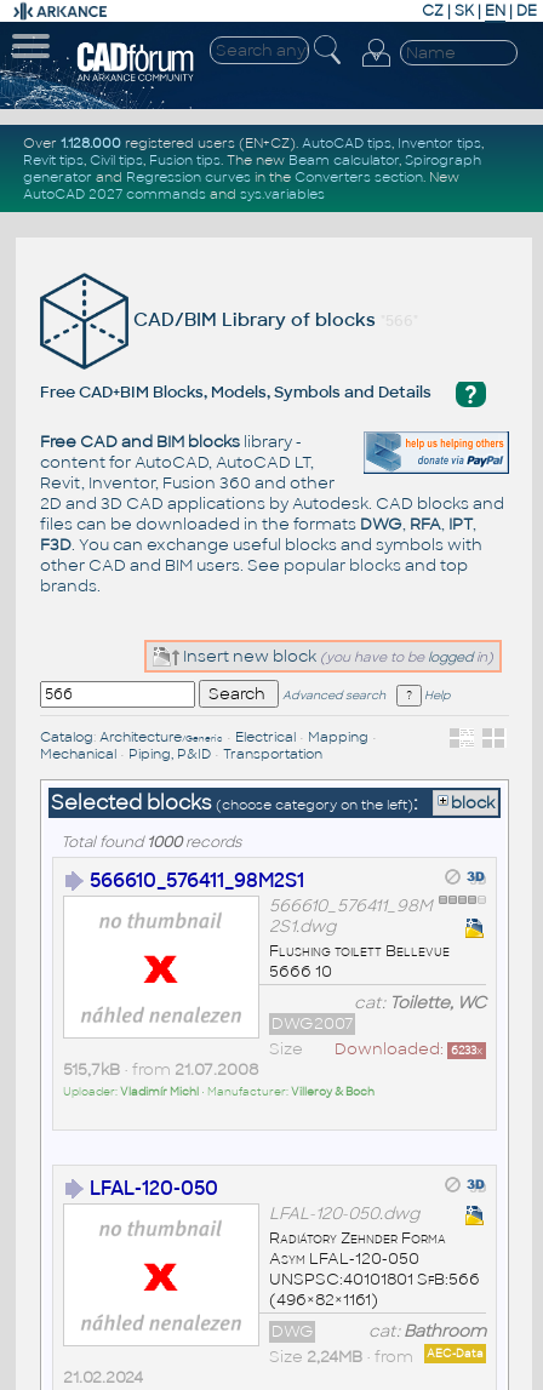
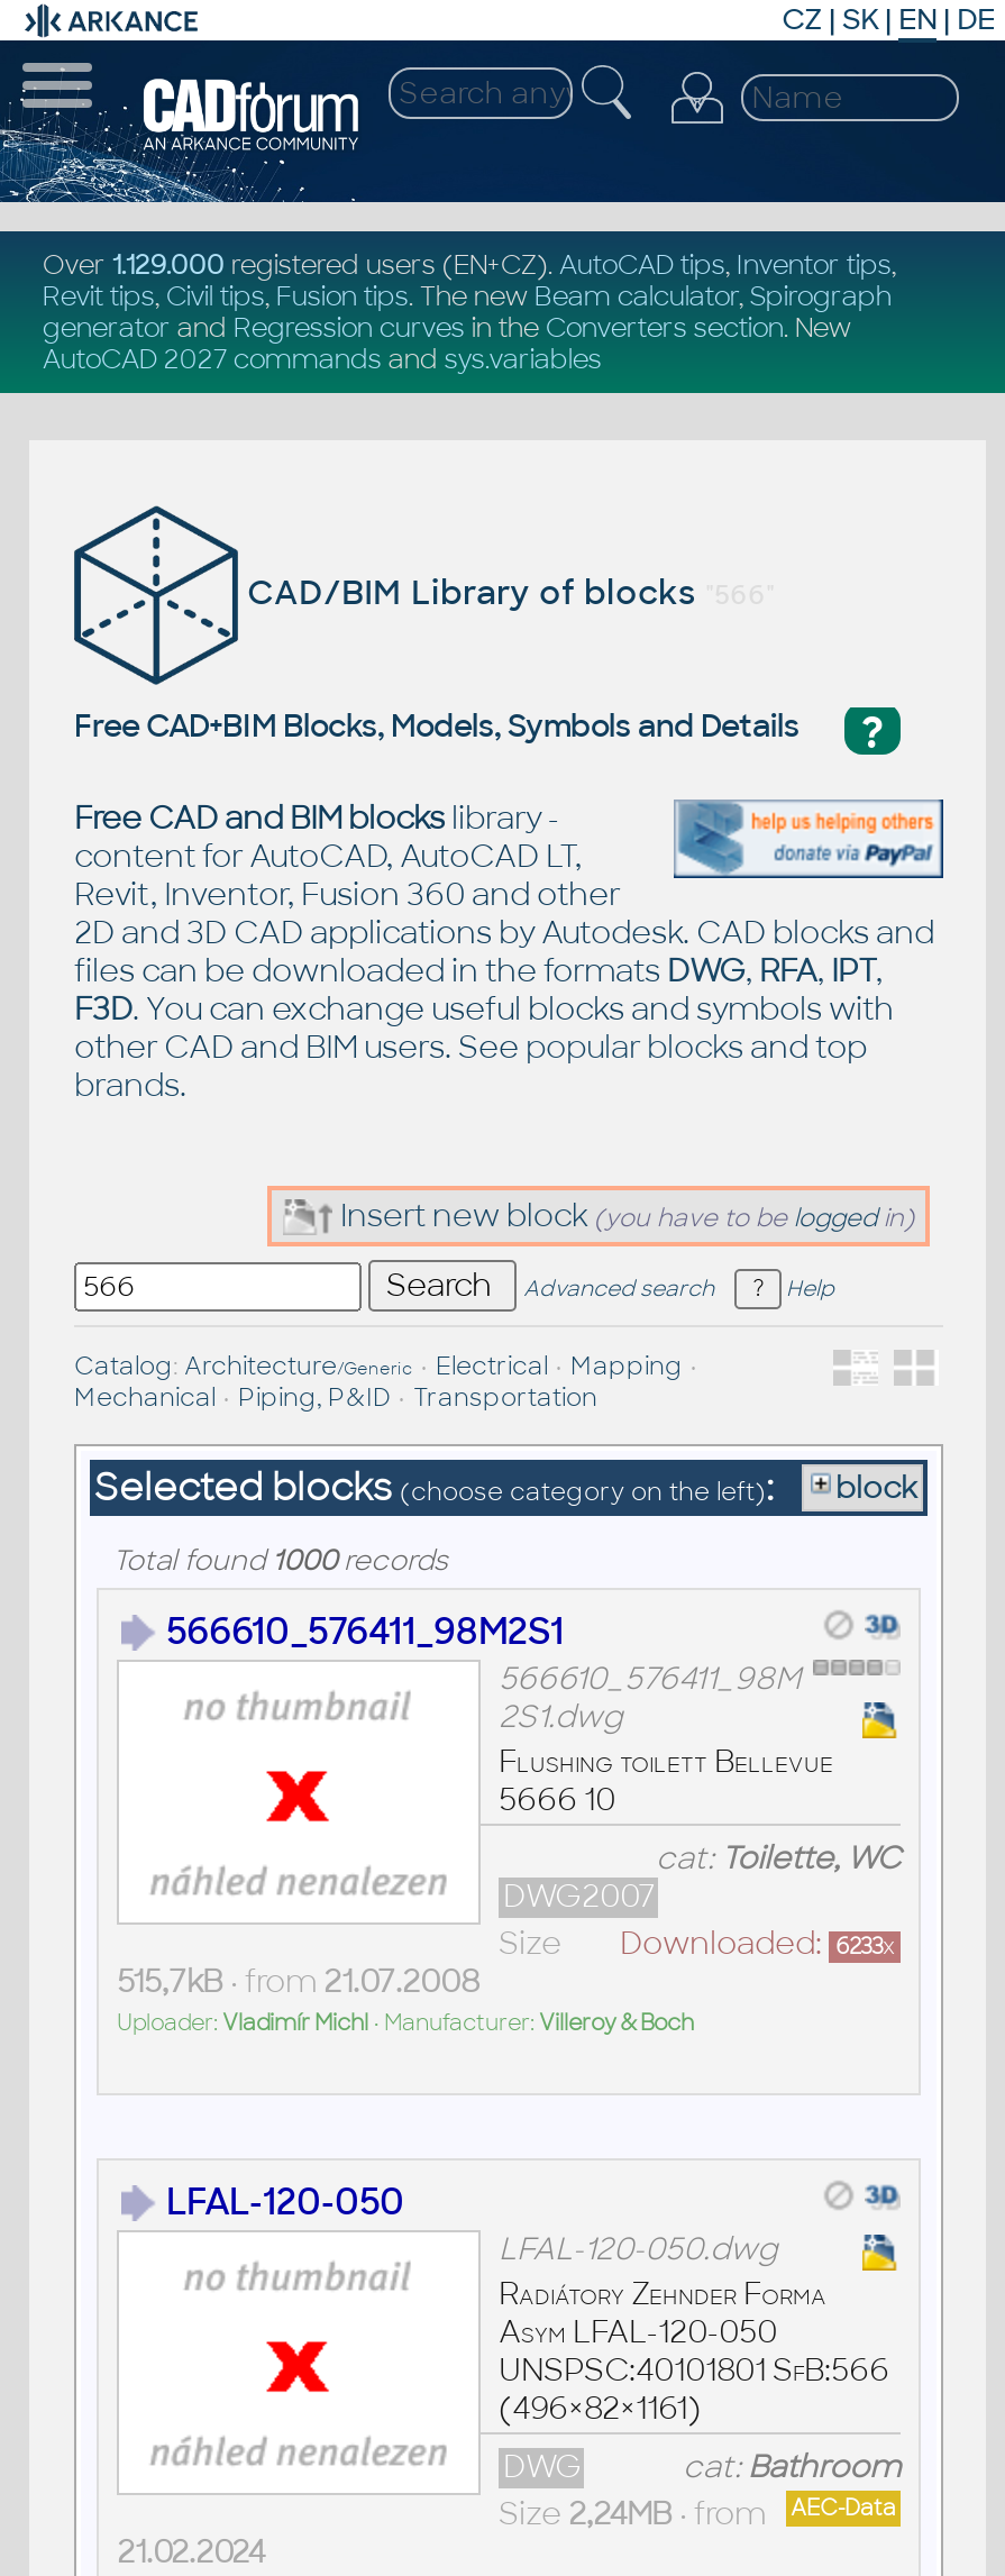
- Over 1.128.000 registered users (EN+CZ). AutoCAD tips, Inventor tips
+ Over 1.129.000 registered users (EN+CZ). AutoCAD tips, Inventor tips
